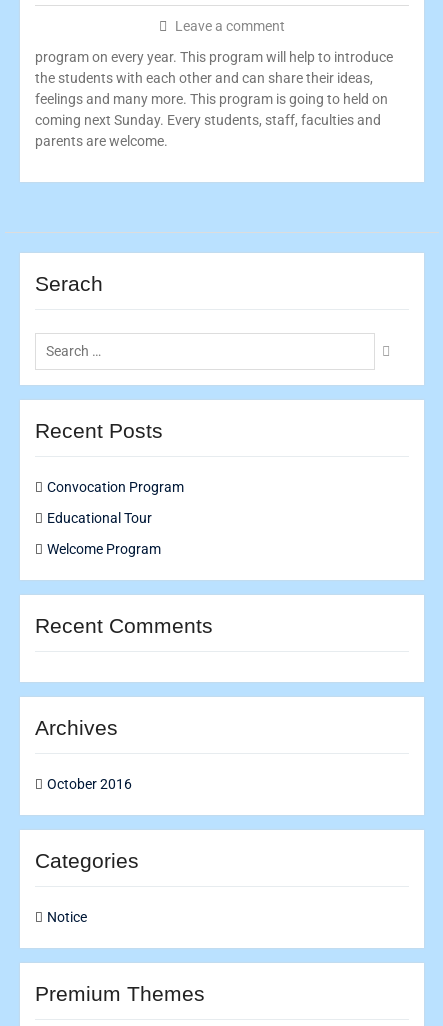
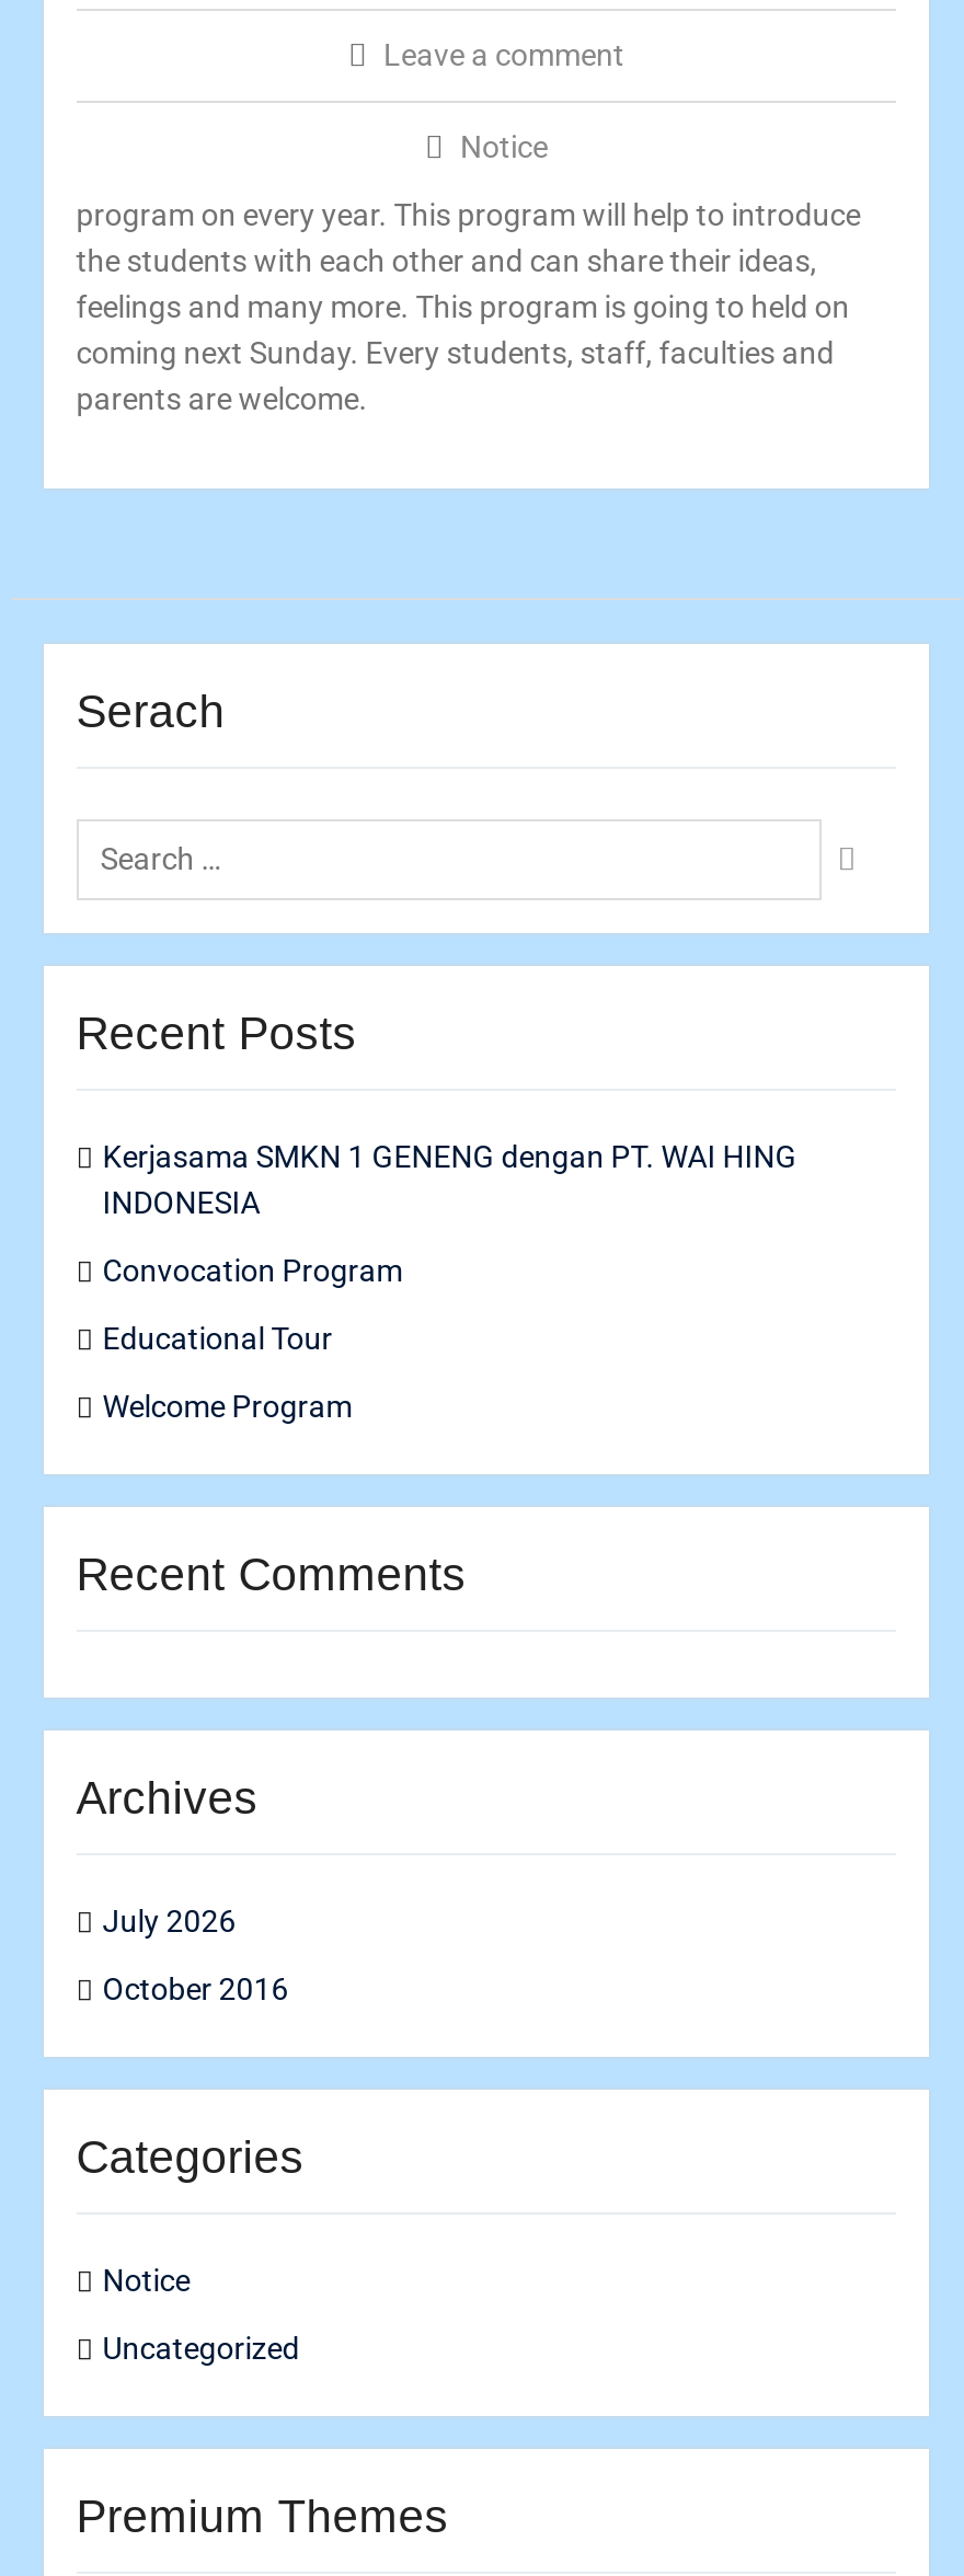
+ Notice

+ Kerjasama SMKN 1 GENENG dengan PT. WAI HING
+ INDONESIA

+ July 2026

+ Uncategorized
